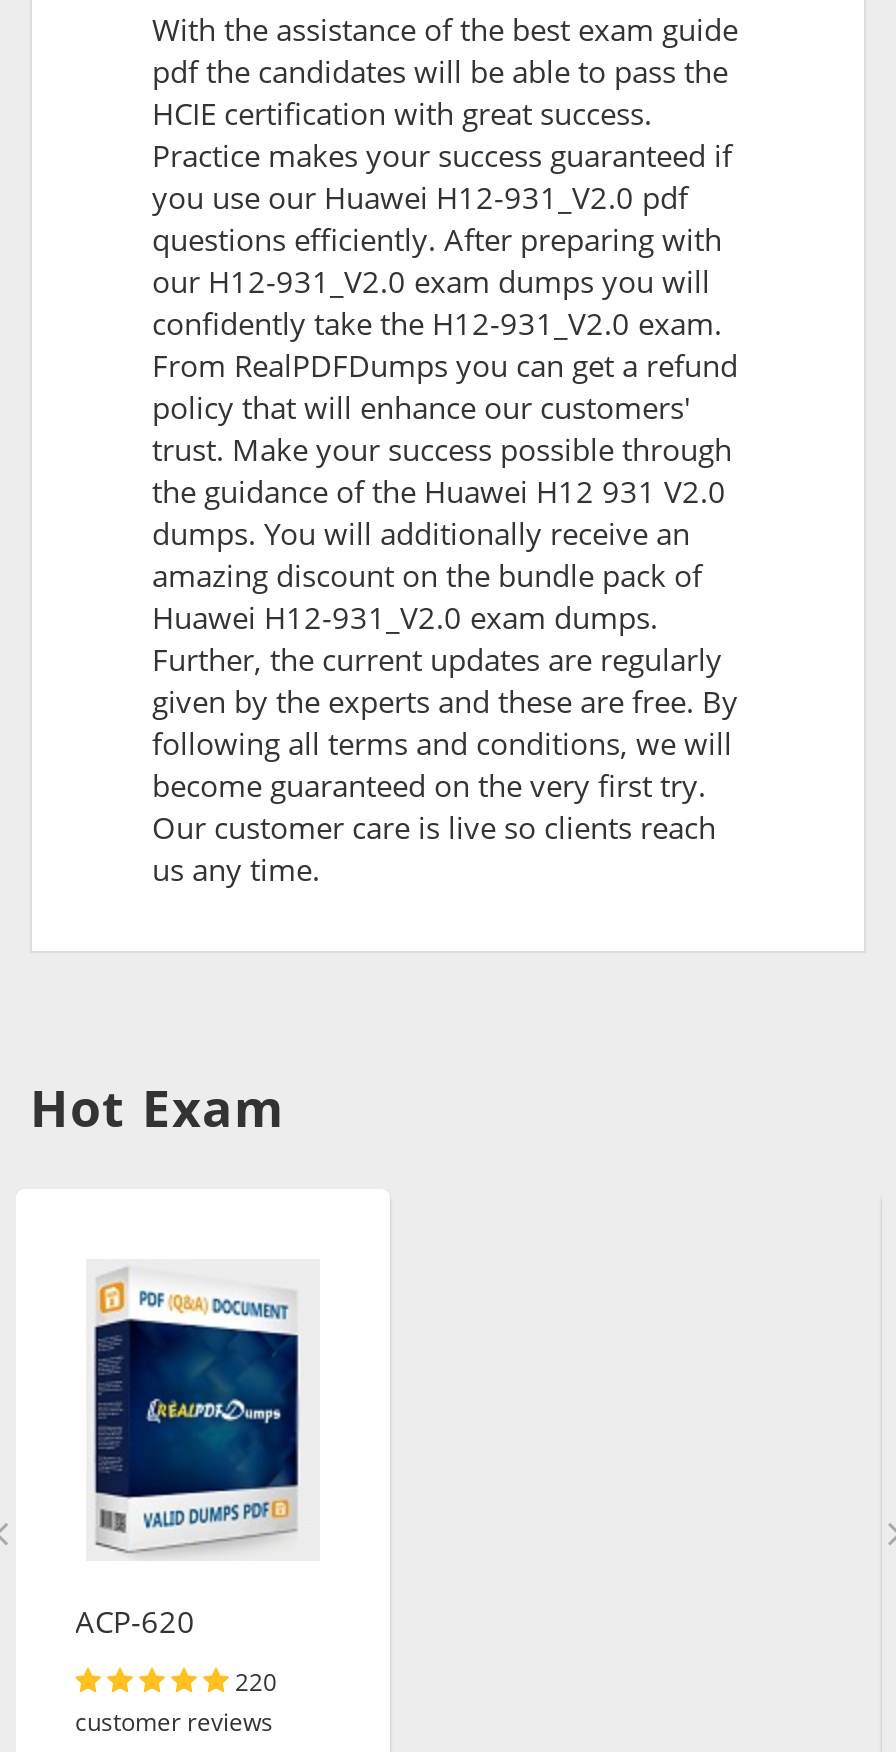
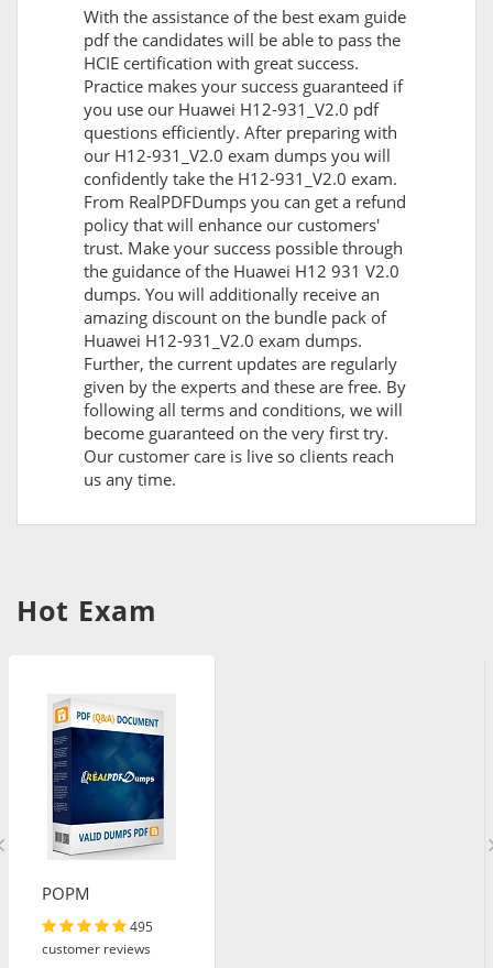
- ACP-620
+ POPM

- 220
+ 495
